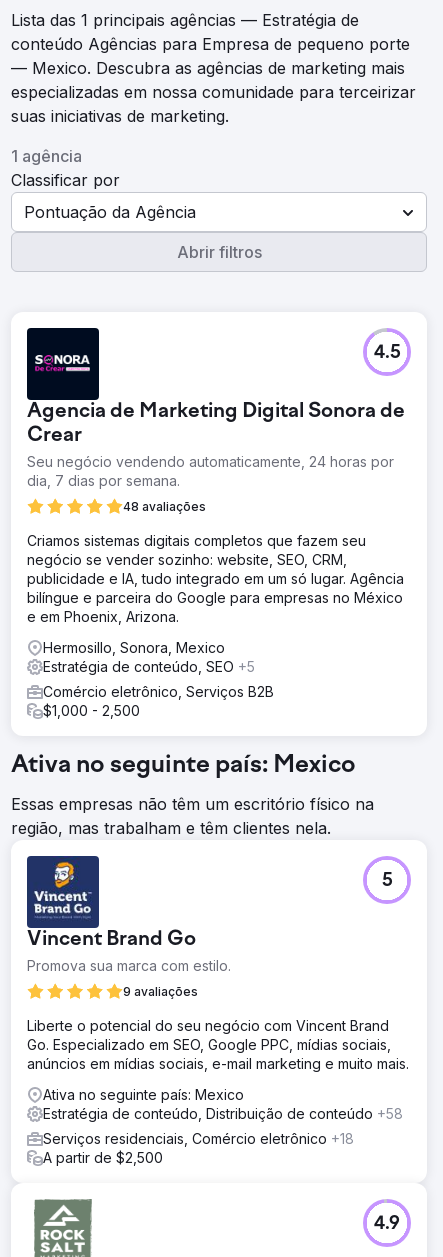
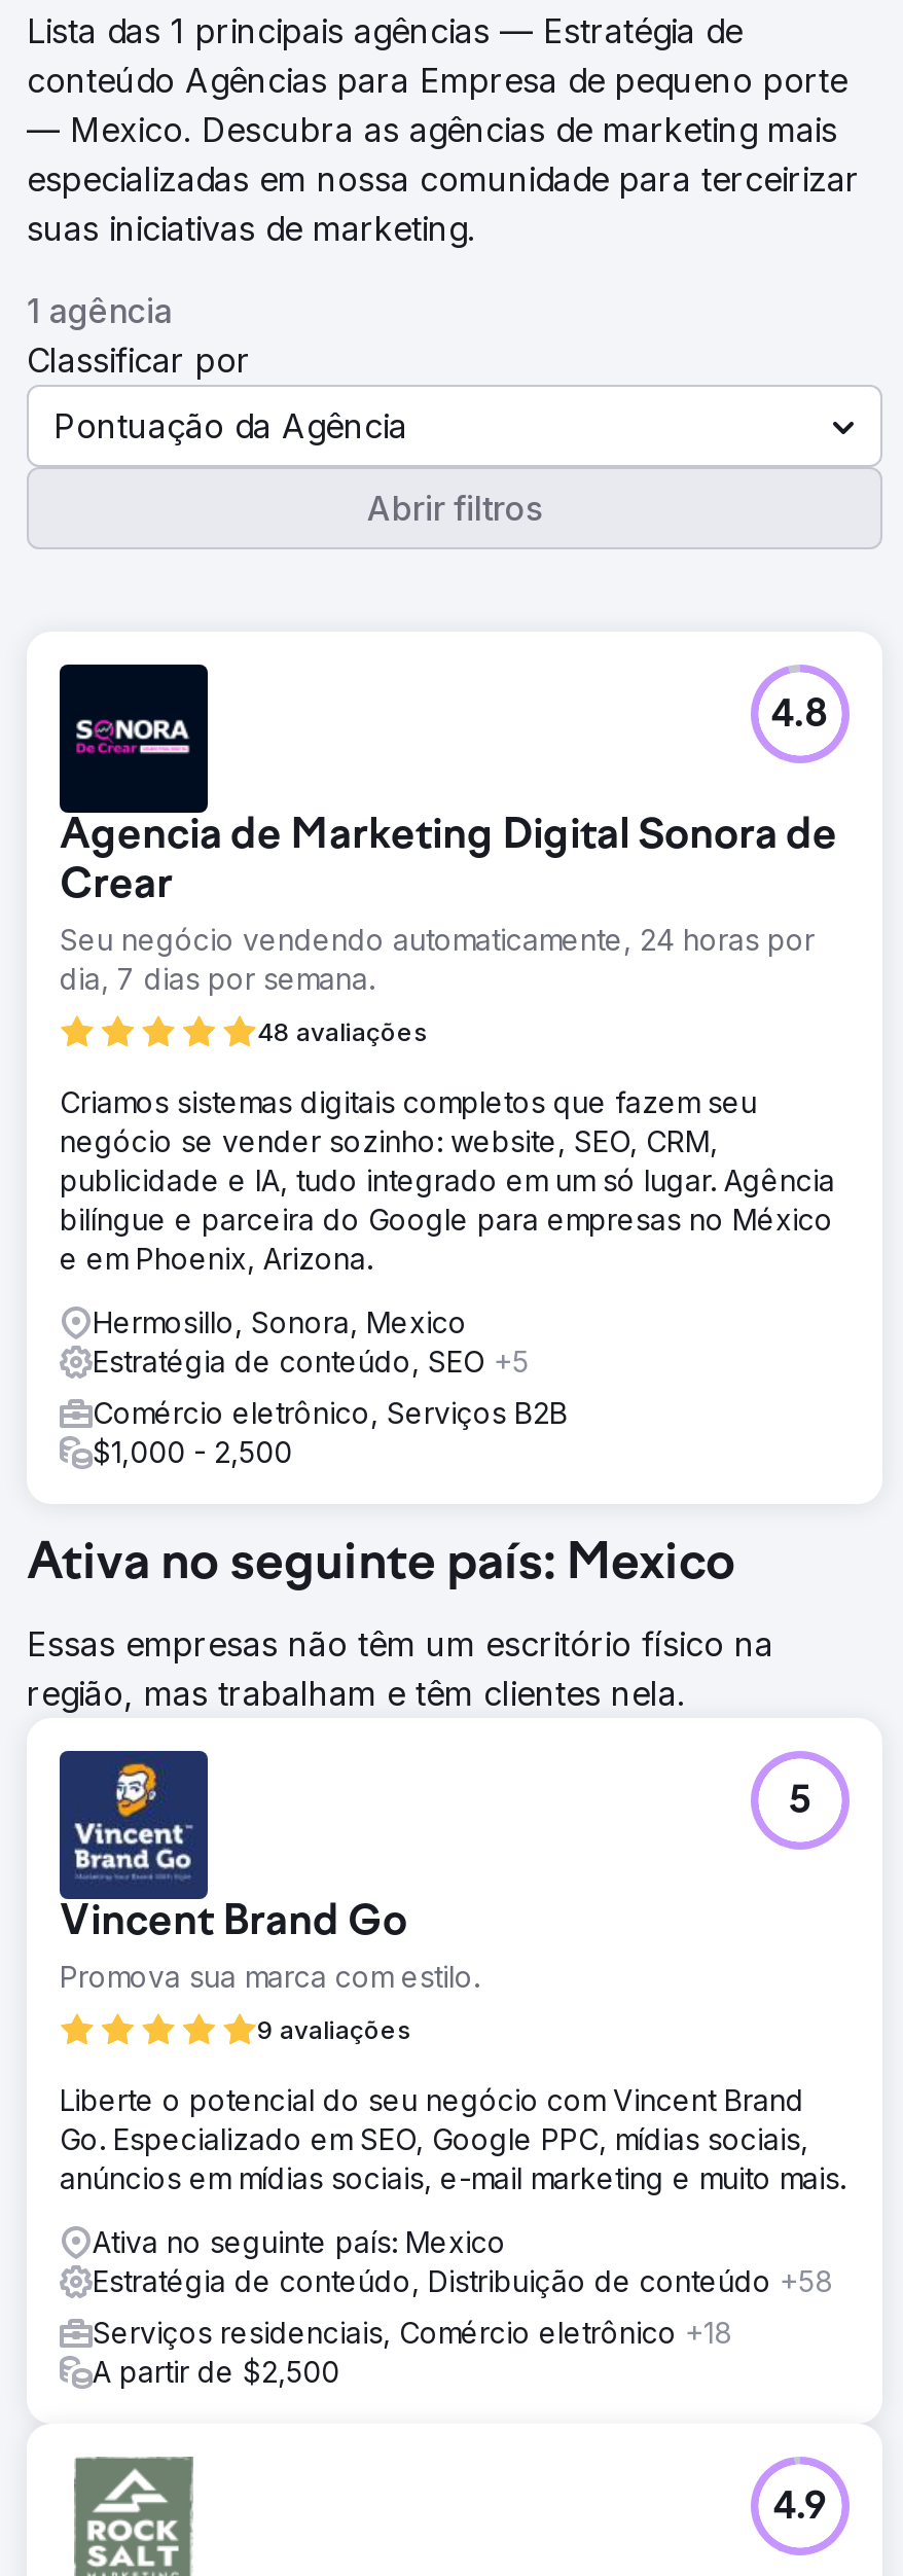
- 4.5
+ 4.8
